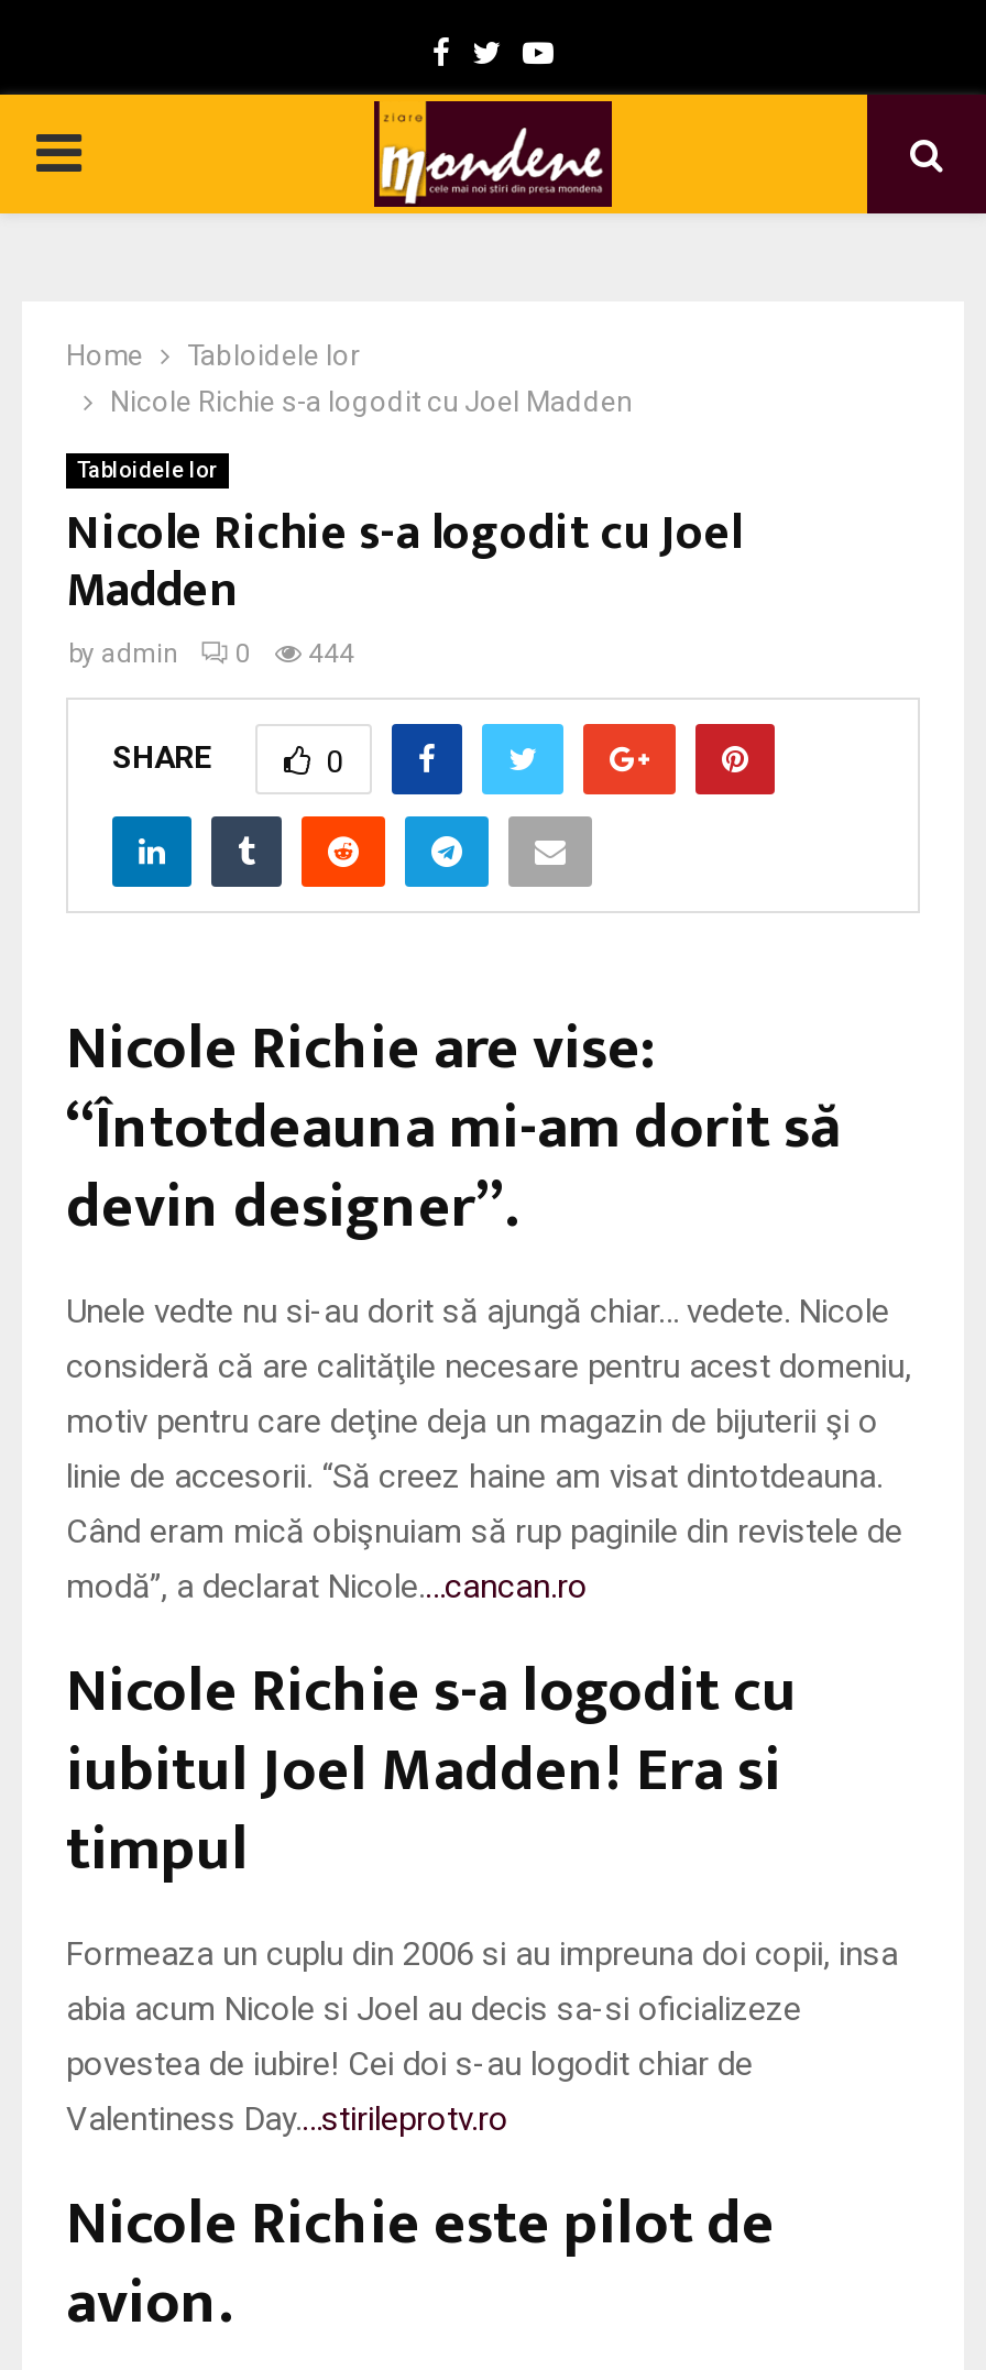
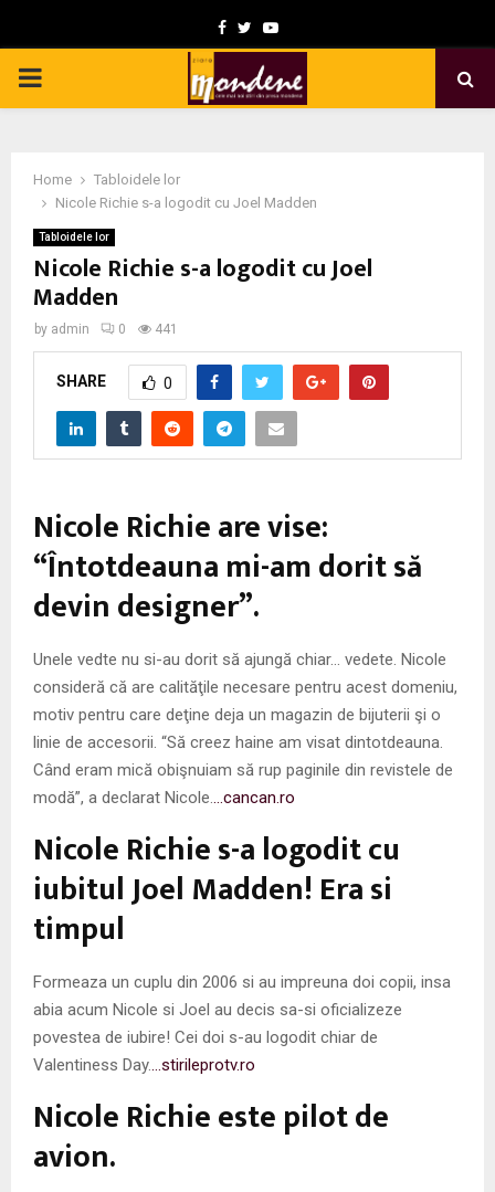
- 444
+ 441
